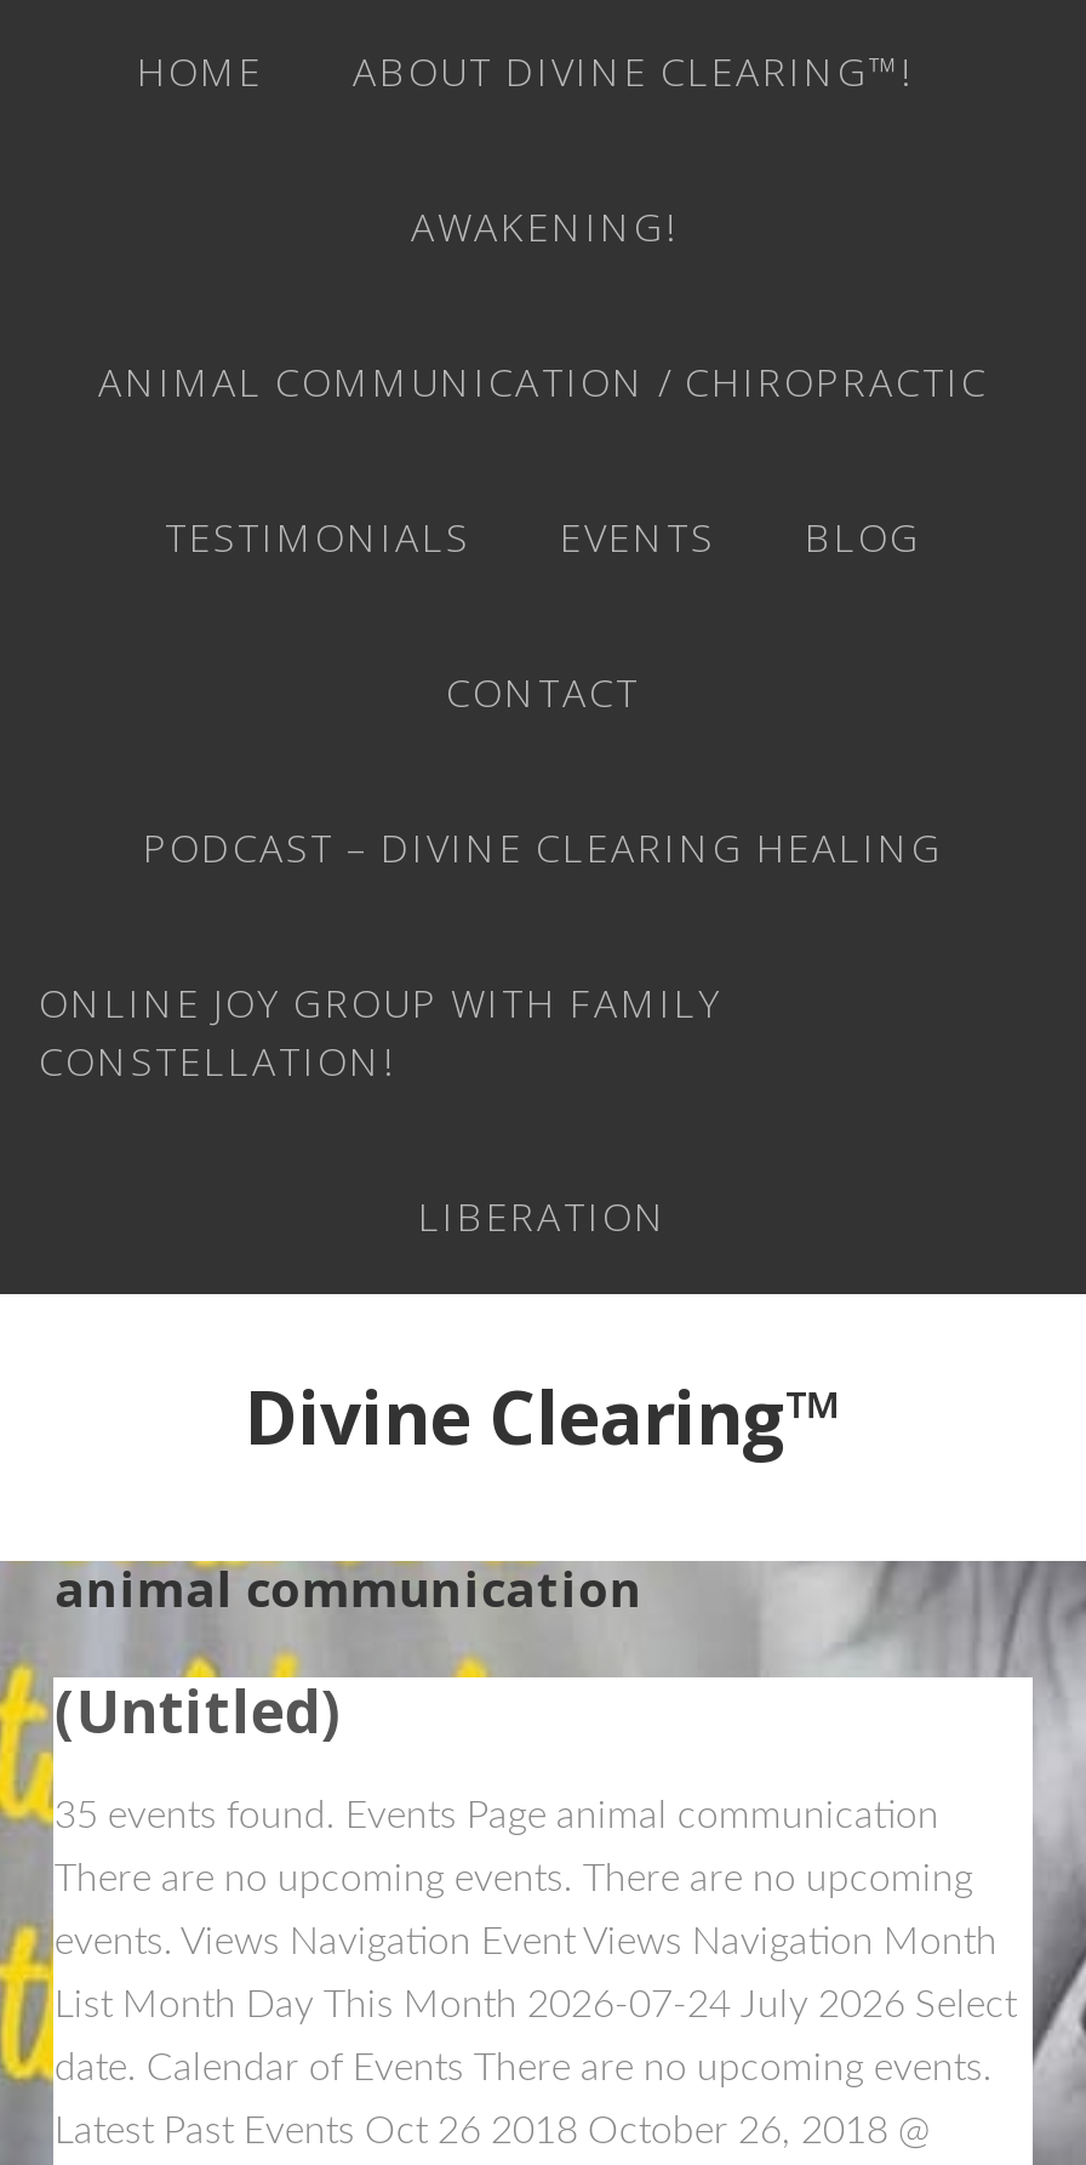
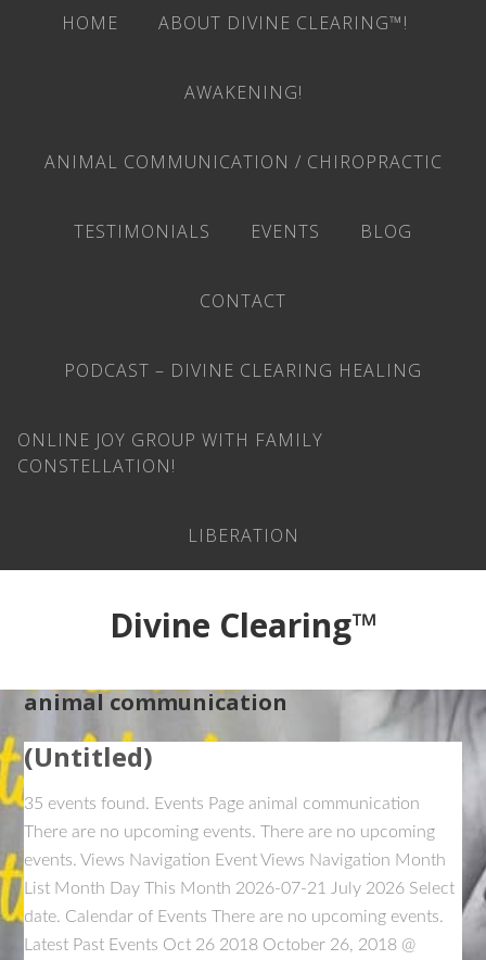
- List Month Day This Month 2026-07-24 July 2026 Select
+ List Month Day This Month 2026-07-21 July 2026 Select
